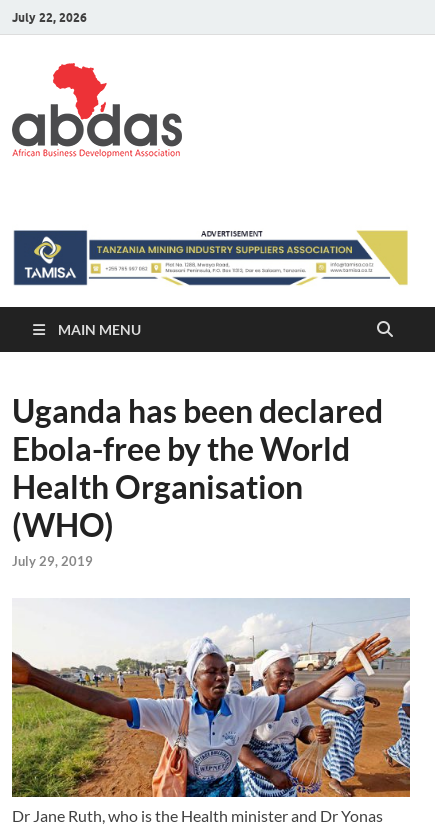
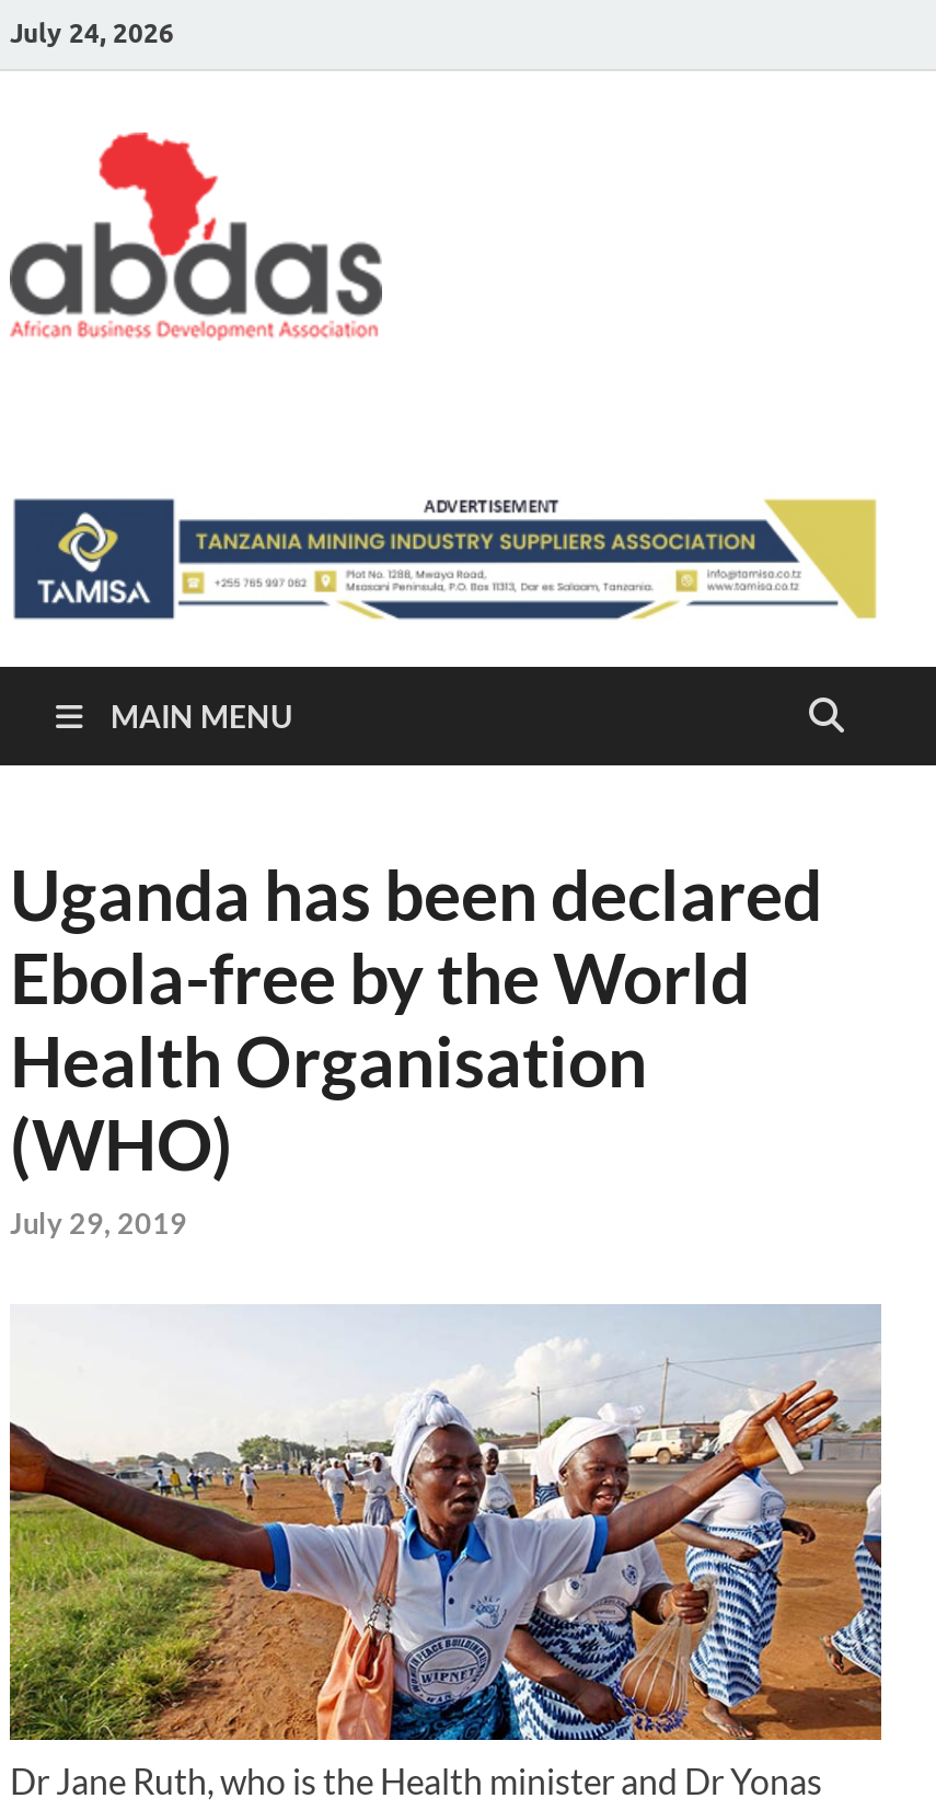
- July 22, 2026
+ July 24, 2026
